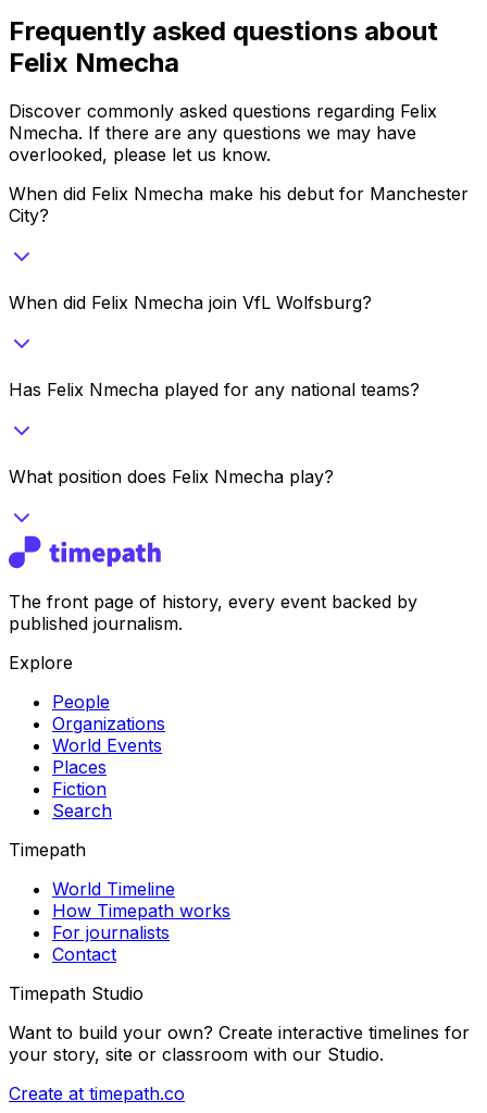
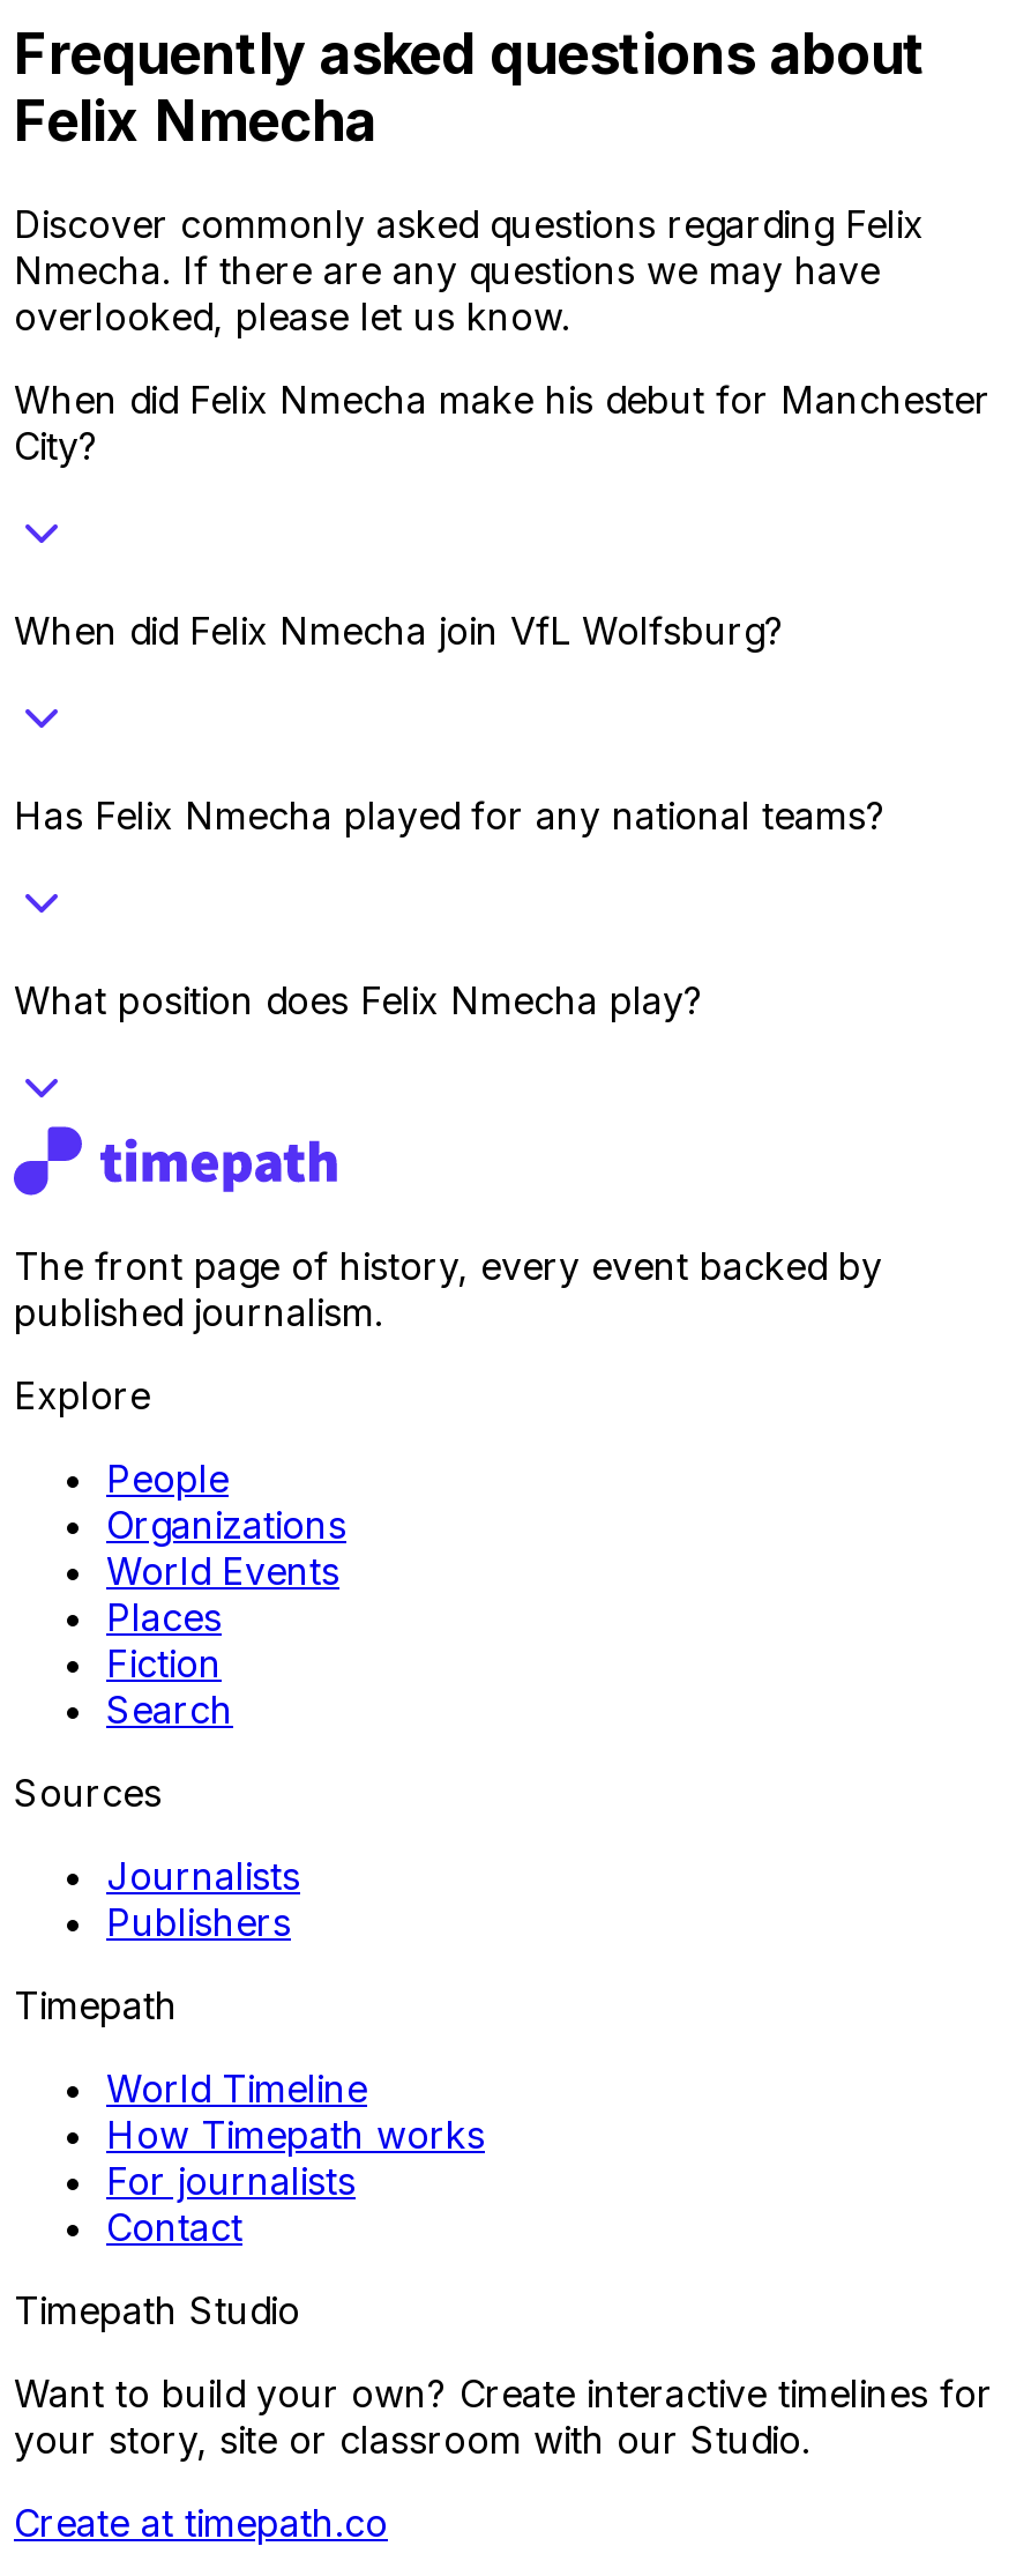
+ Sources
+ Journalists
+ Publishers
